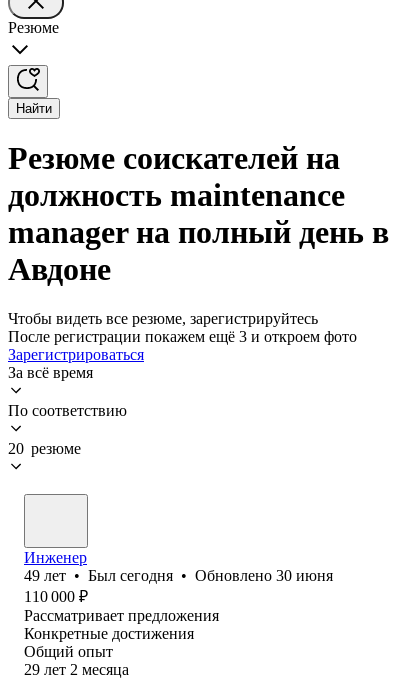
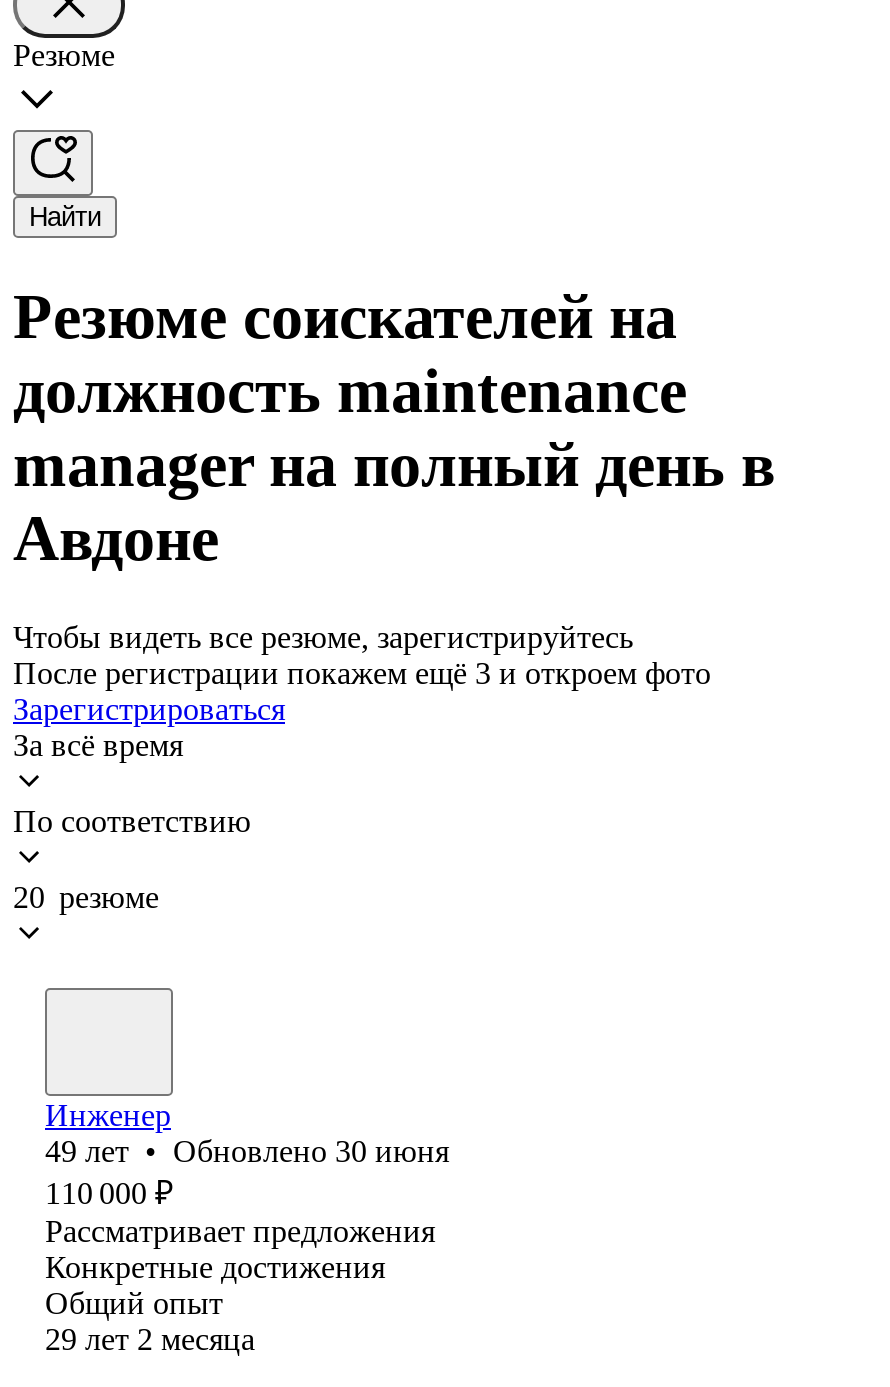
- 49 лет • Был сегодня • Обновлено 30 июня
+ 49 лет • Обновлено 30 июня
